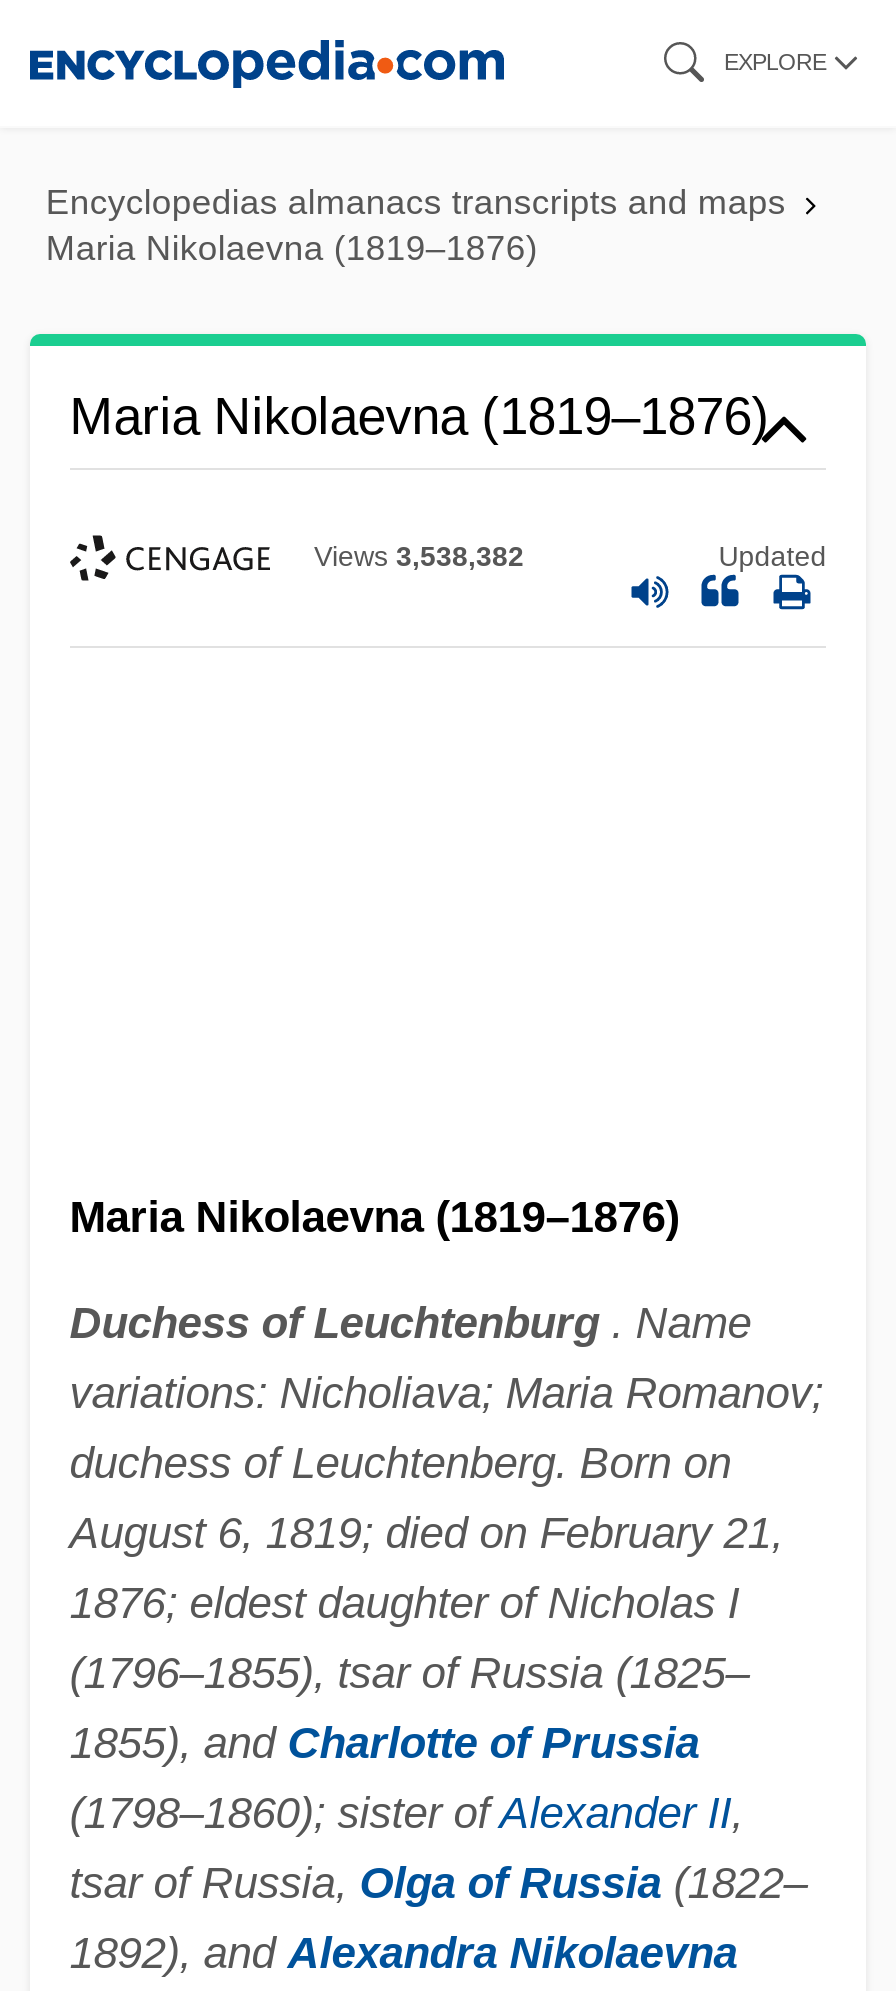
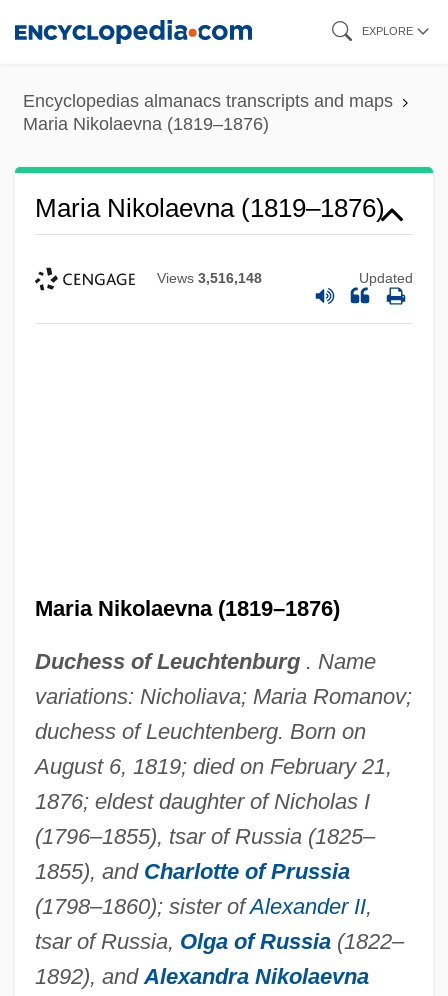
- Views 3,538,382
+ Views 3,516,148
